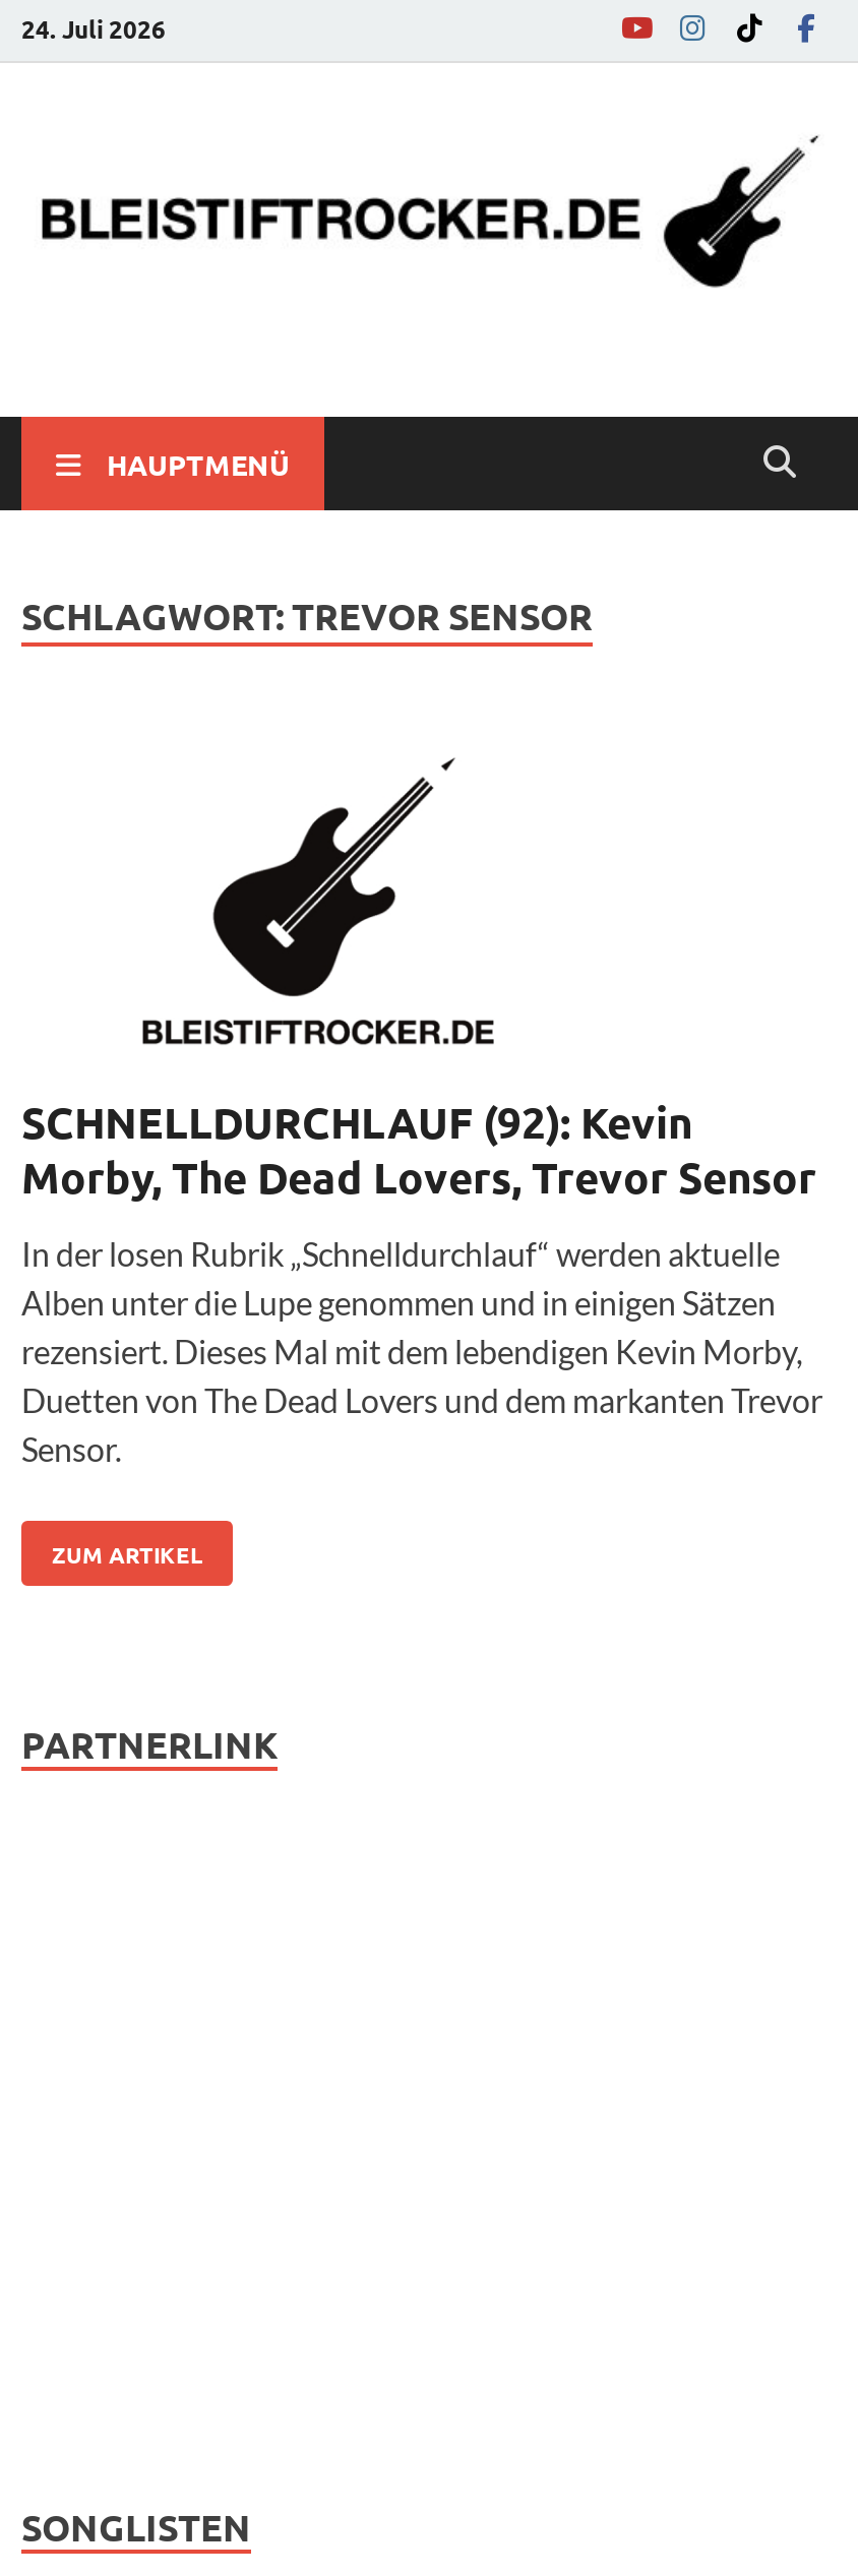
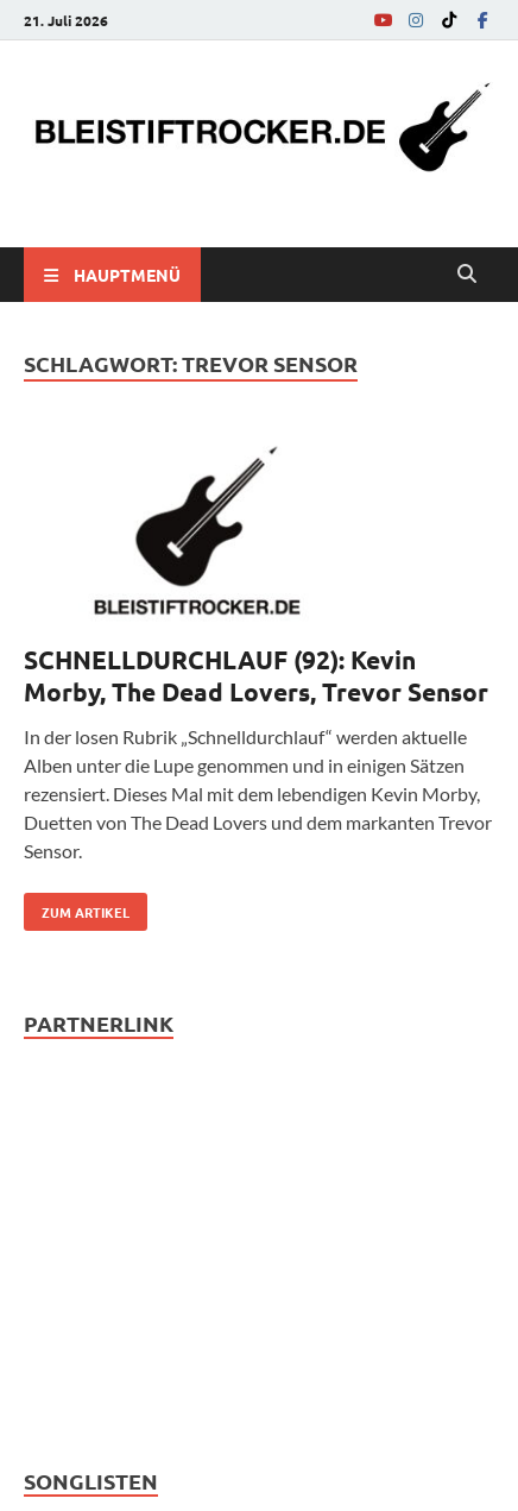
- 24. Juli 2026
+ 21. Juli 2026
